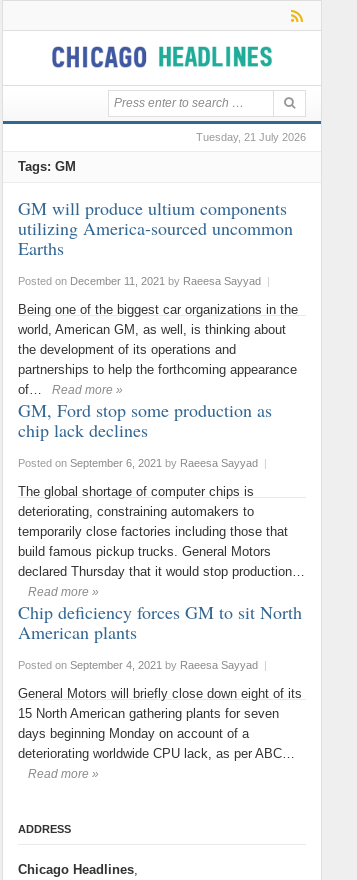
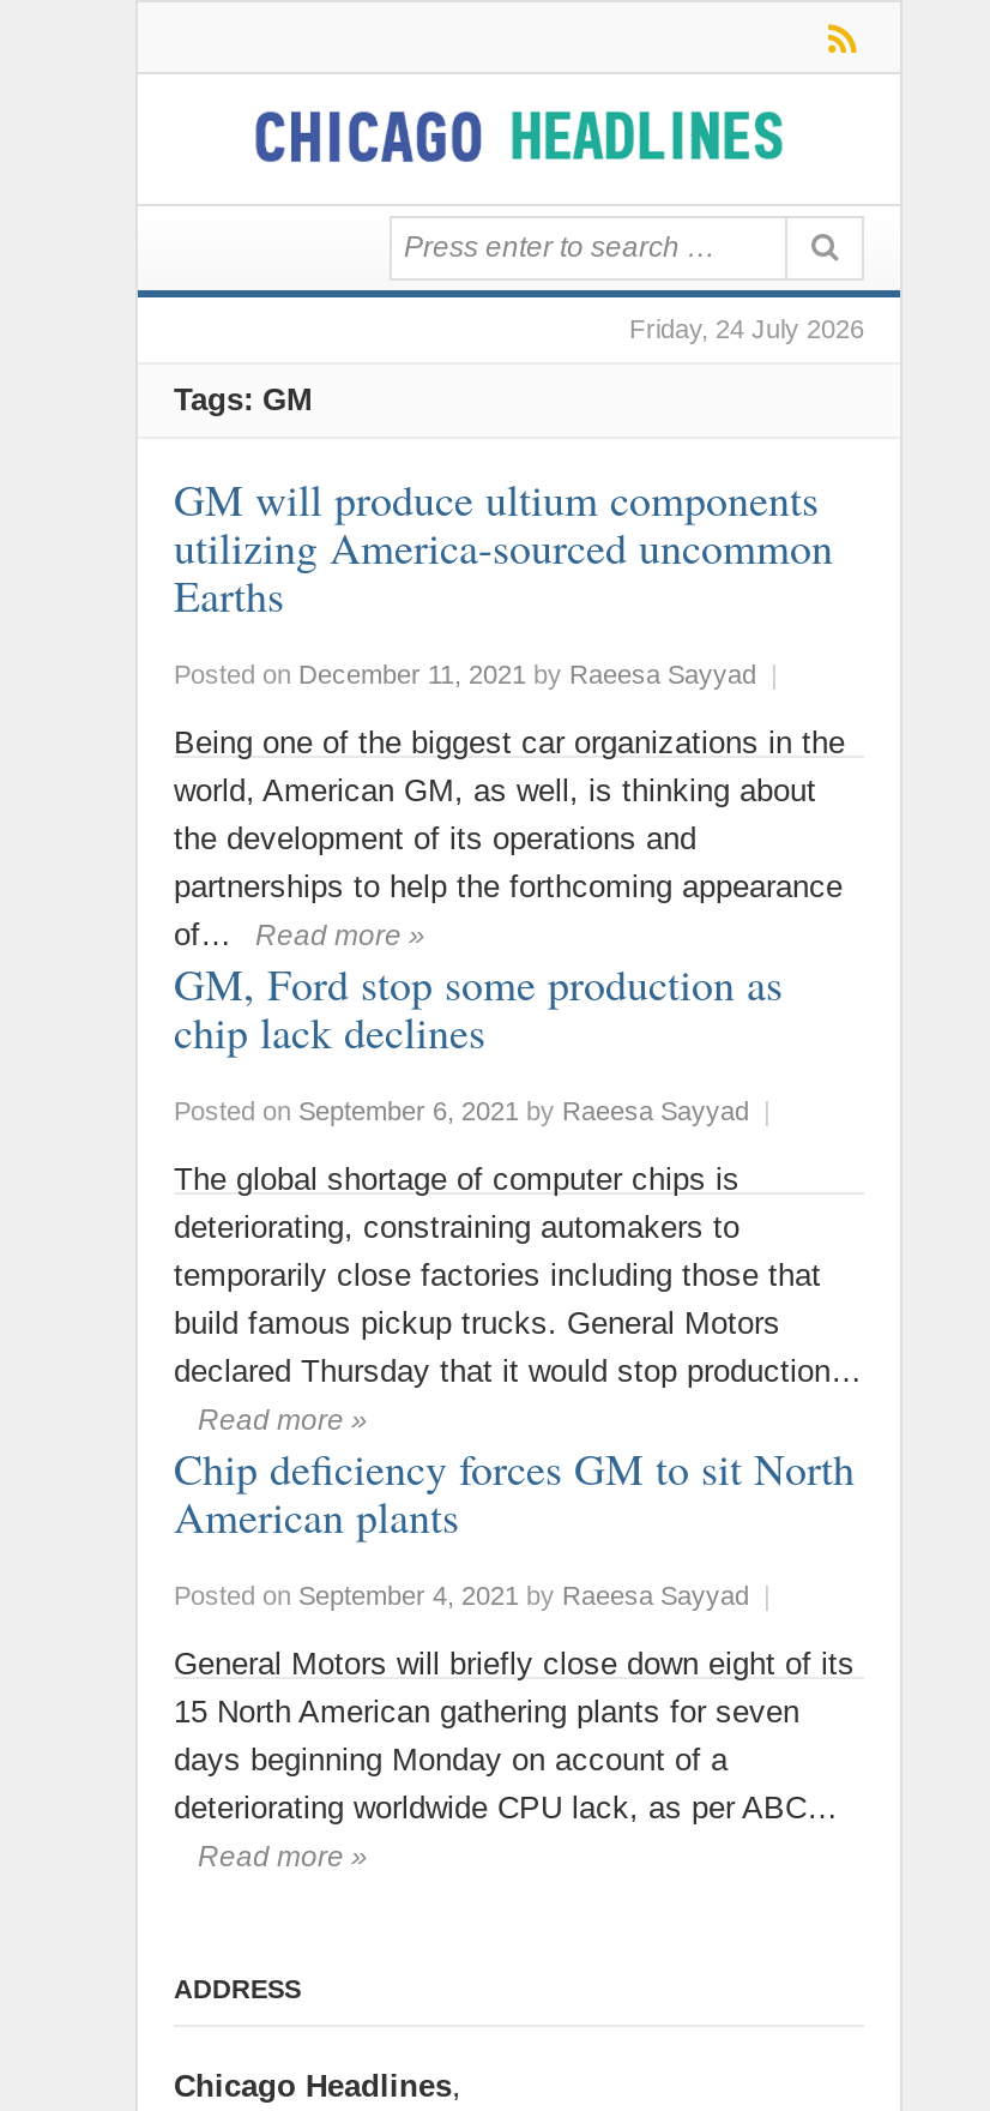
- Tuesday, 21 July 2026
+ Friday, 24 July 2026
